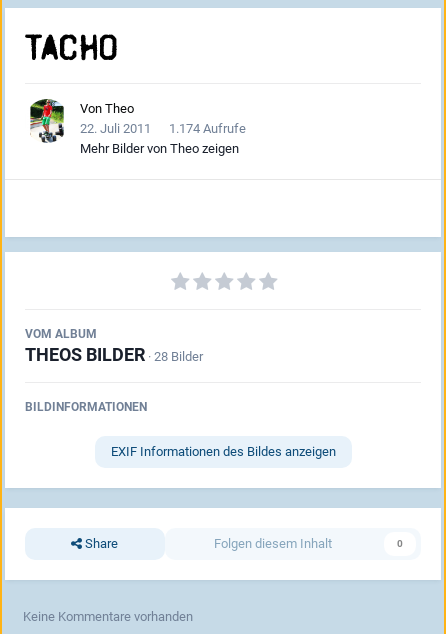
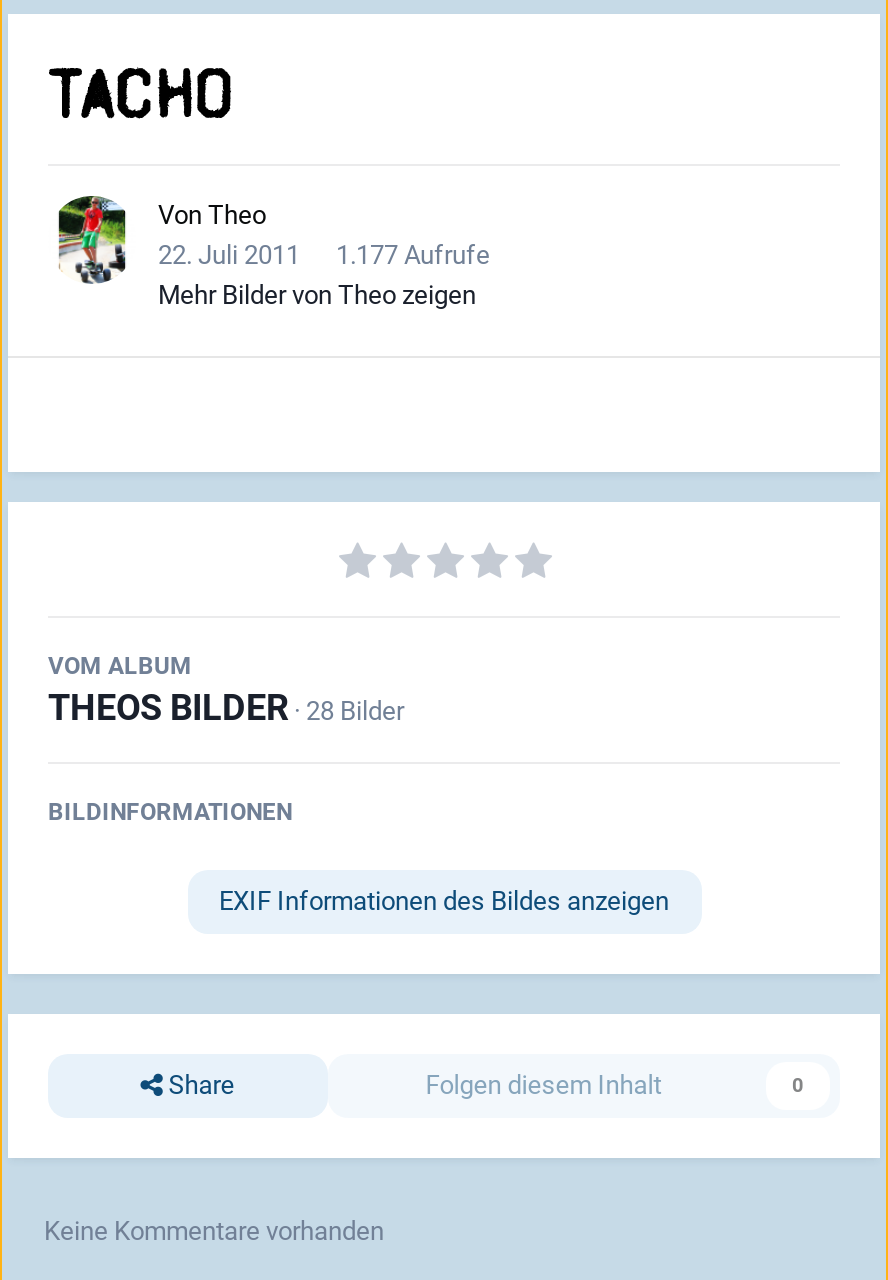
- 22. Juli 2011 1.174 Aufrufe
+ 22. Juli 2011 1.177 Aufrufe
